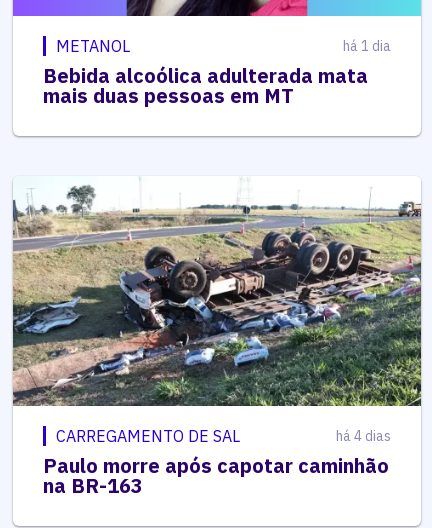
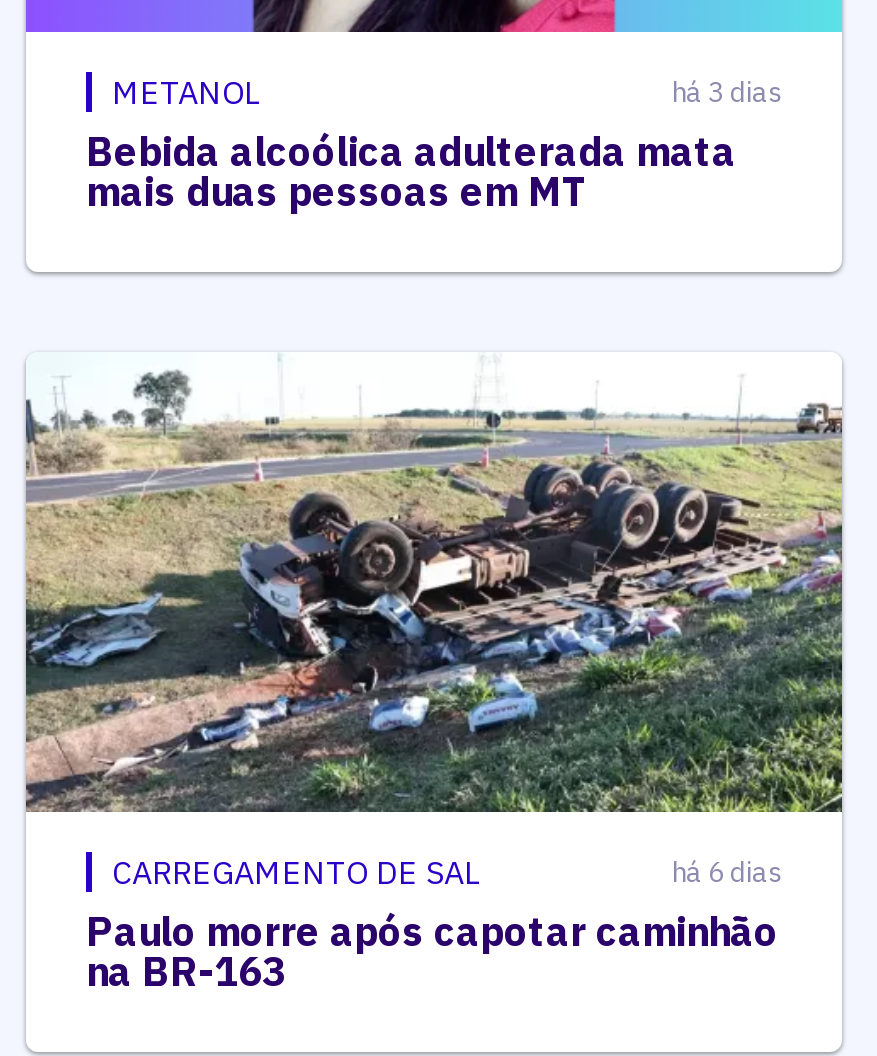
- há 1 dia
+ há 3 dias

- há 4 dias
+ há 6 dias
